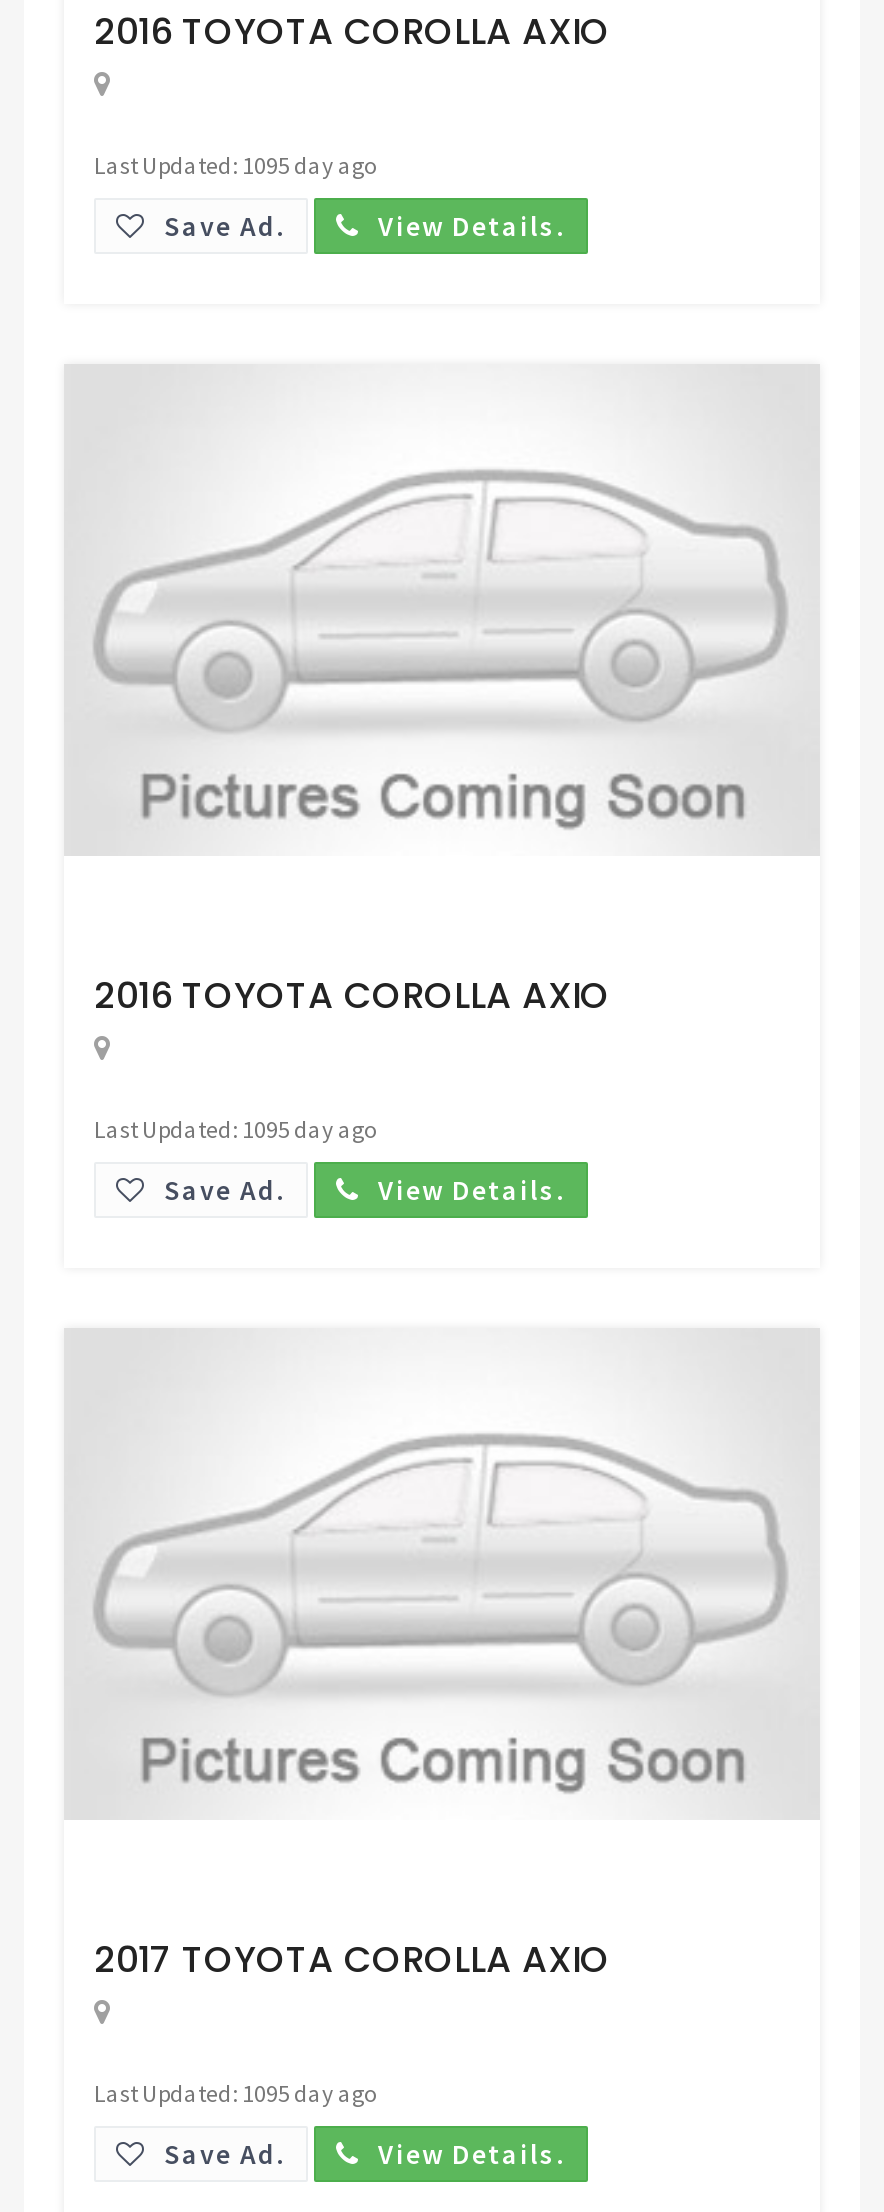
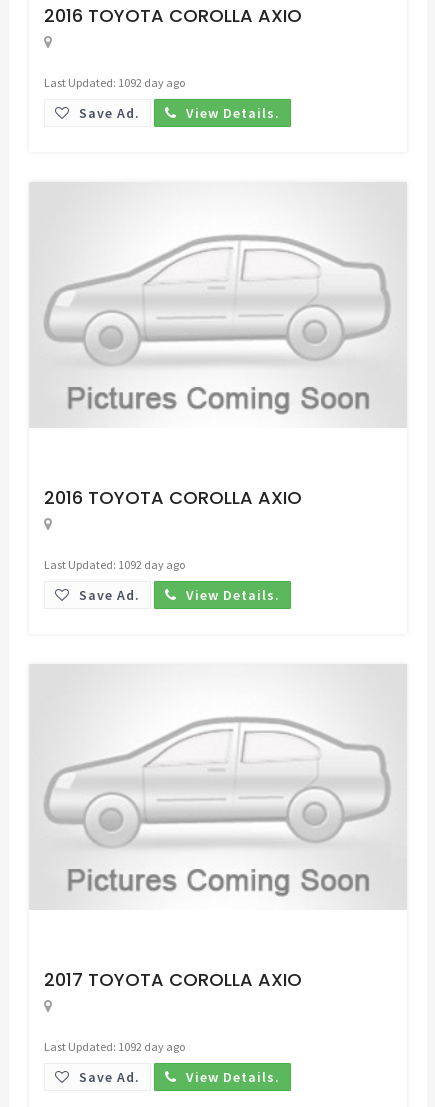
- Last Updated: 1095 day ago
+ Last Updated: 1092 day ago

- Last Updated: 1095 day ago
+ Last Updated: 1092 day ago

- Last Updated: 1095 day ago
+ Last Updated: 1092 day ago
